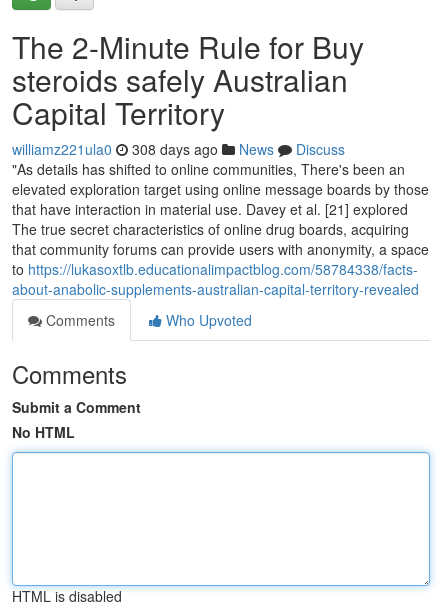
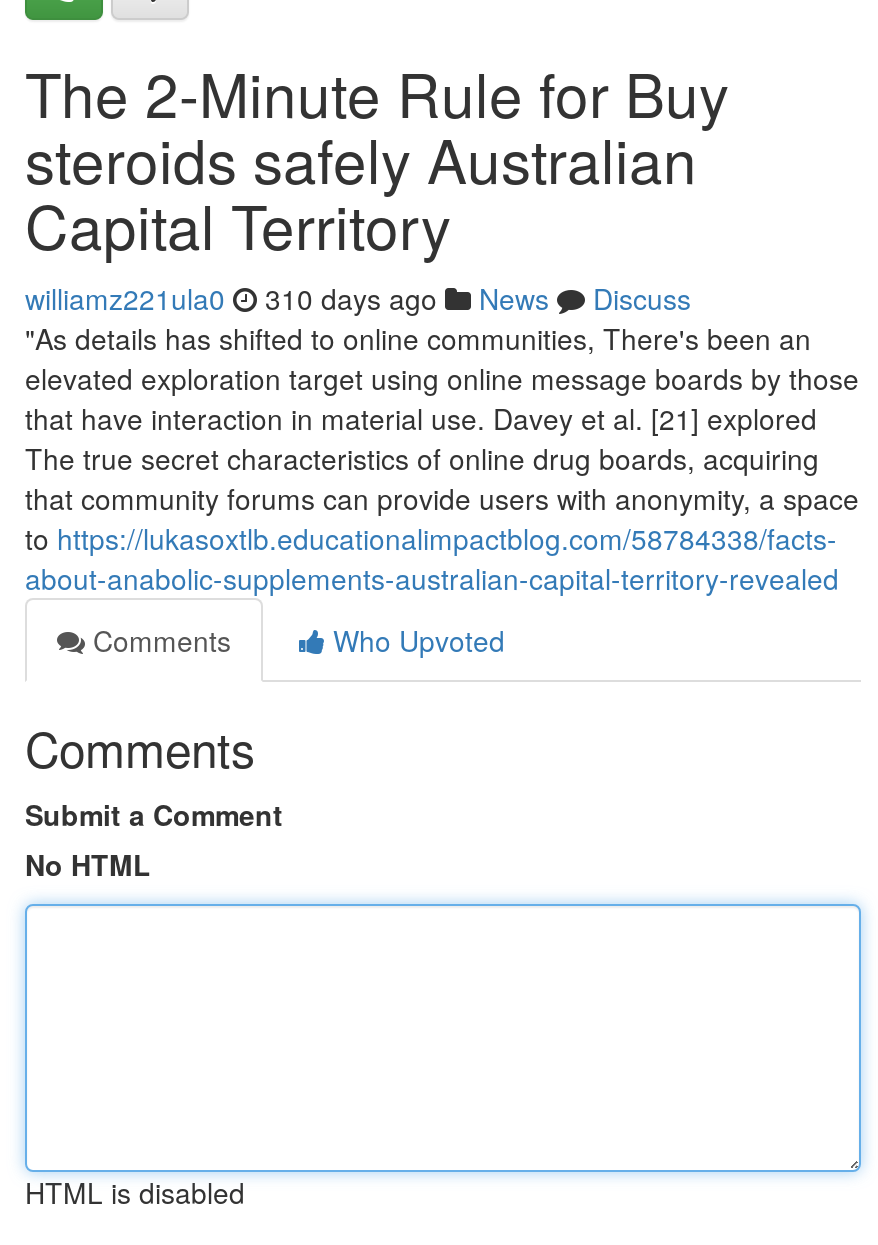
- williamz221ula0 308 days ago News Discuss
+ williamz221ula0 310 days ago News Discuss
